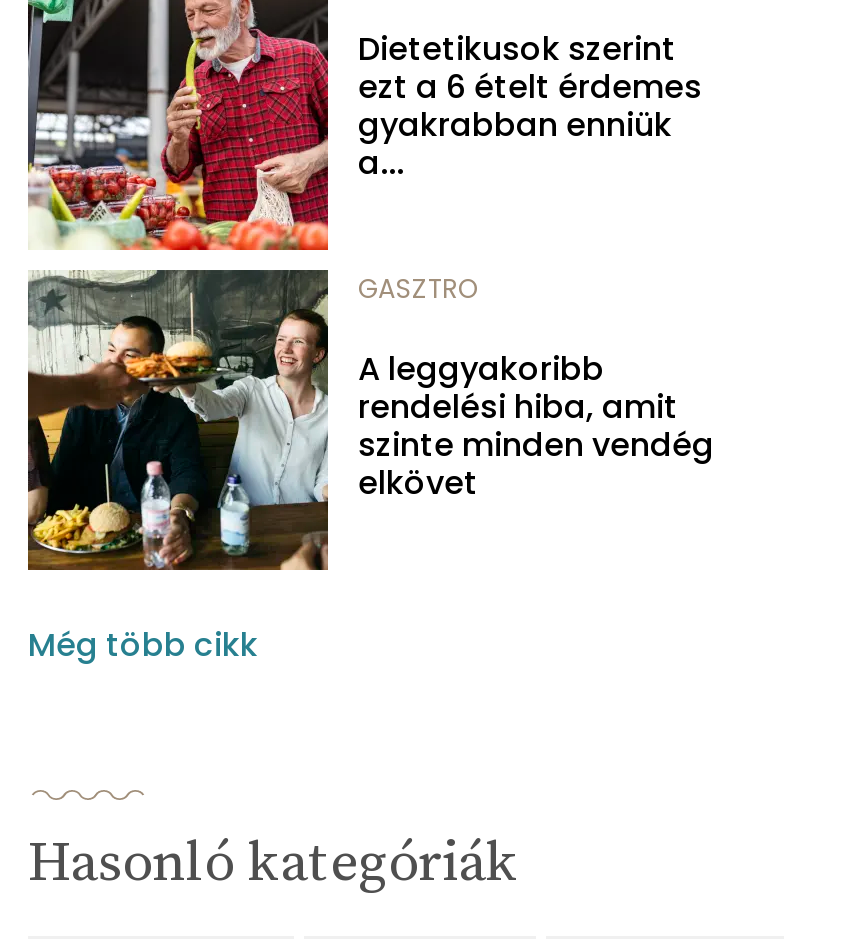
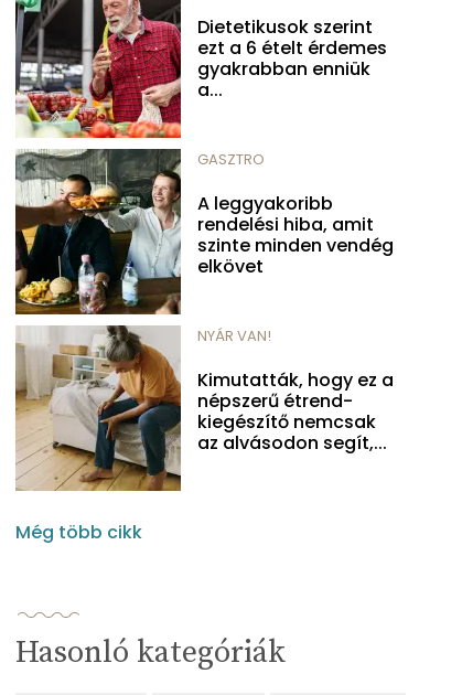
+ [image]
+ NYÁR VAN!
+ Kimutatták, hogy ez a
+ népszerű étrend-
+ kiegészítő nemcsak
+ az alvásodon segít,...
